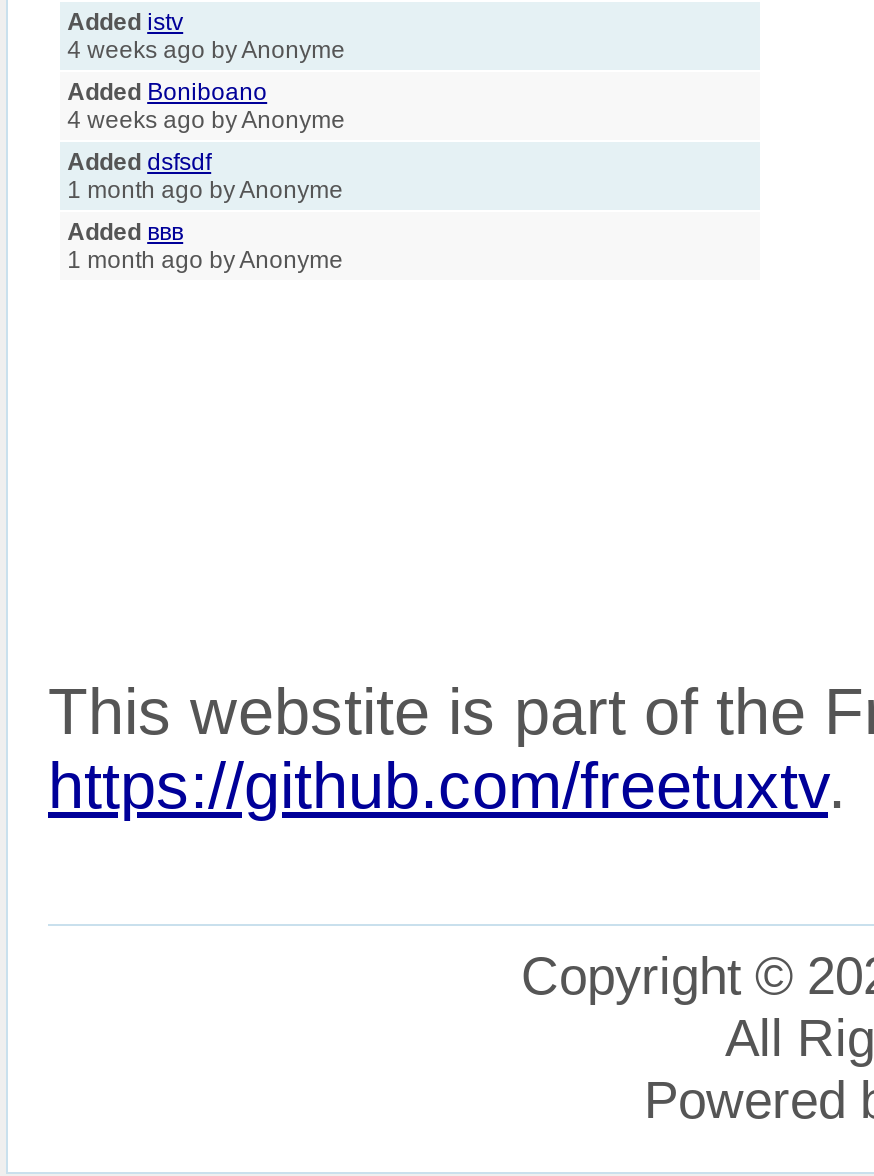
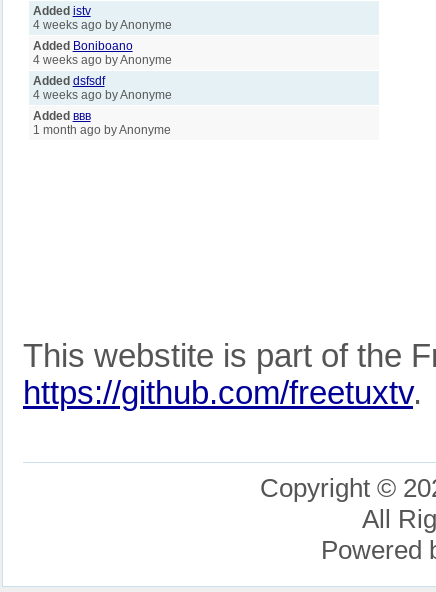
- 1 month ago by Anonyme
+ 4 weeks ago by Anonyme
